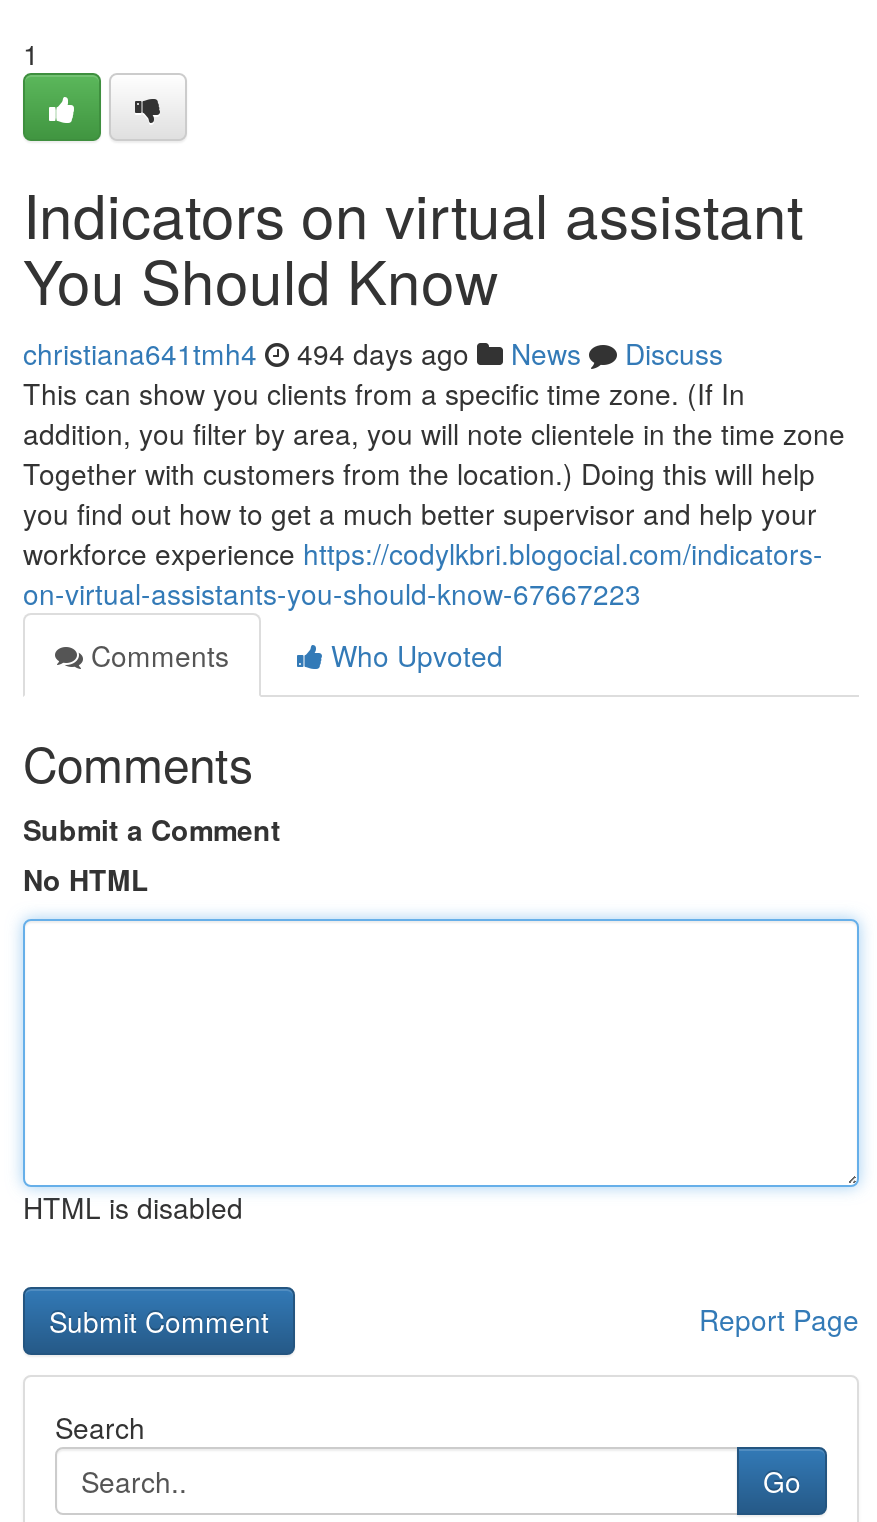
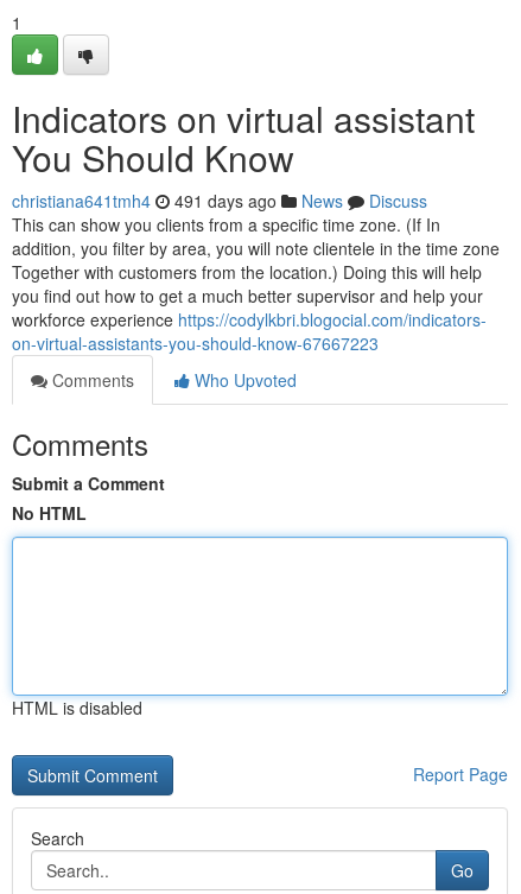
- christiana641tmh4 494 days ago News Discuss
+ christiana641tmh4 491 days ago News Discuss
